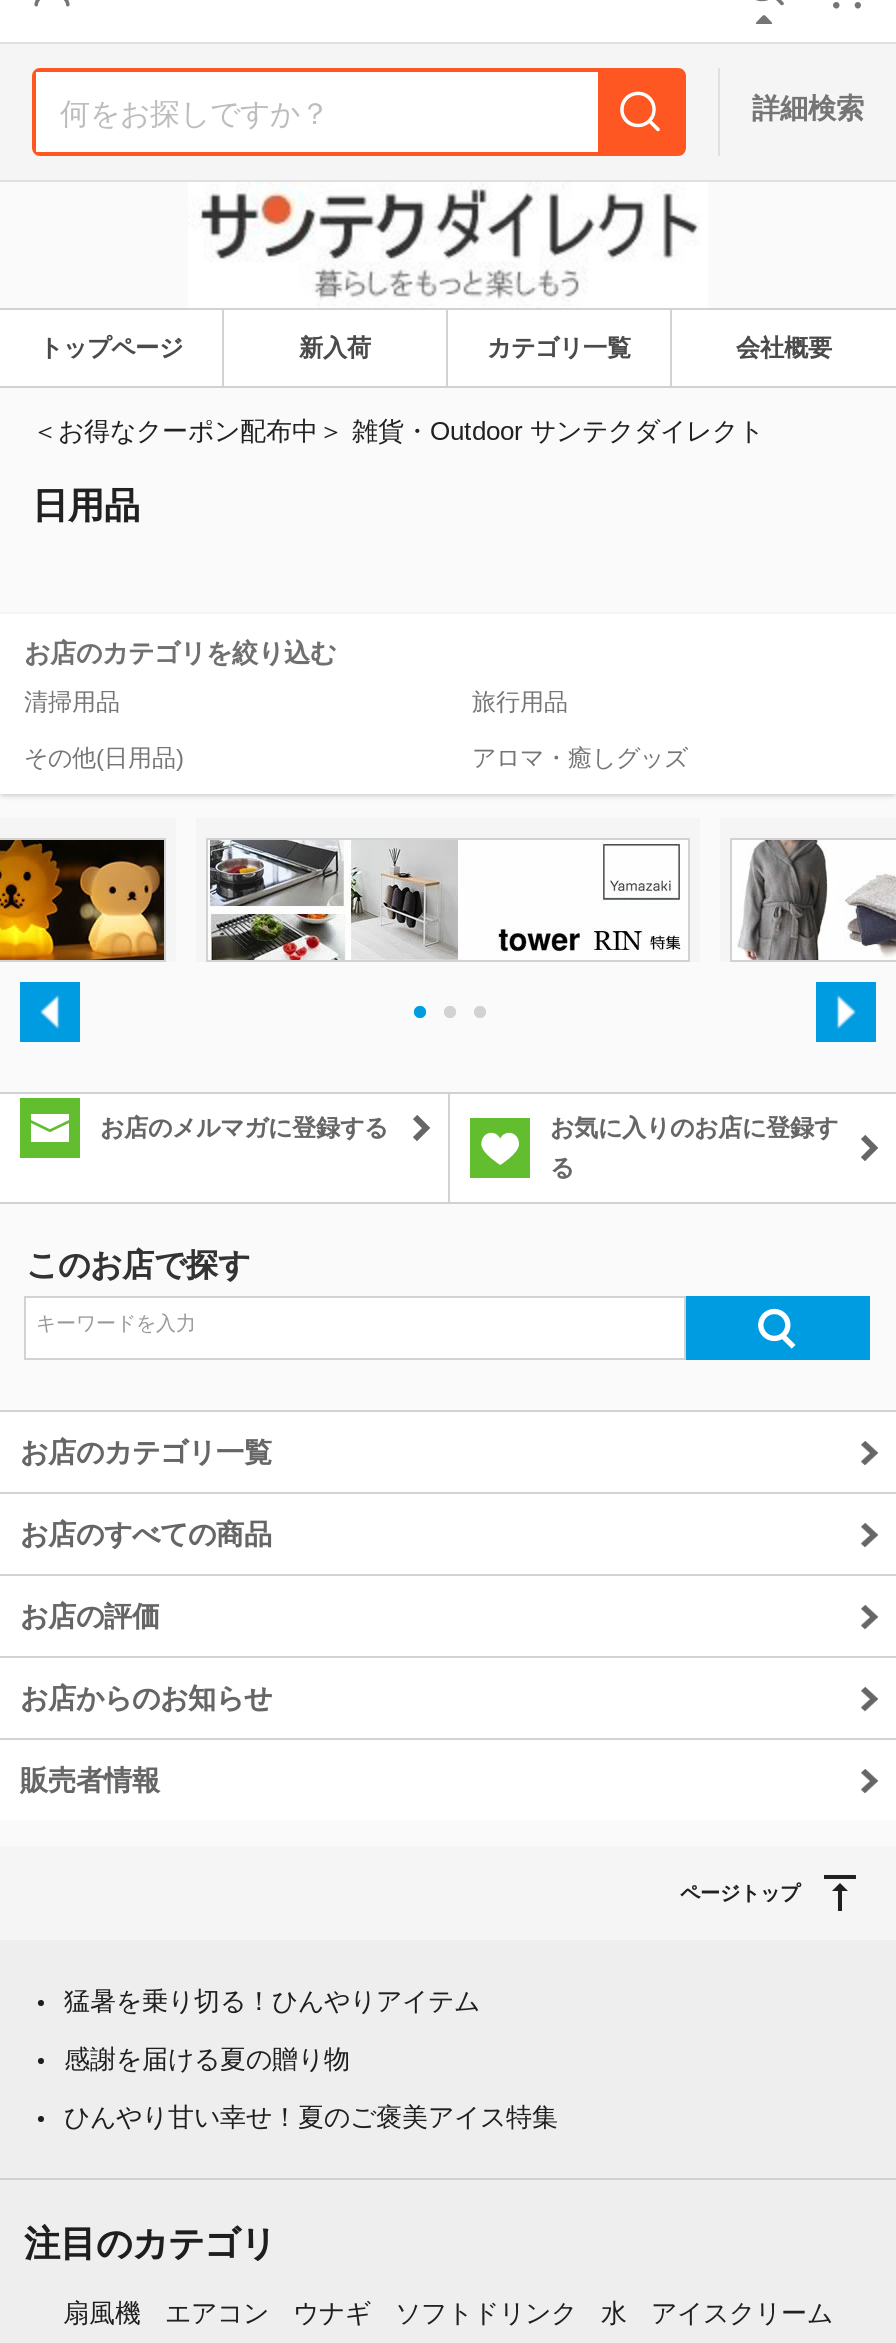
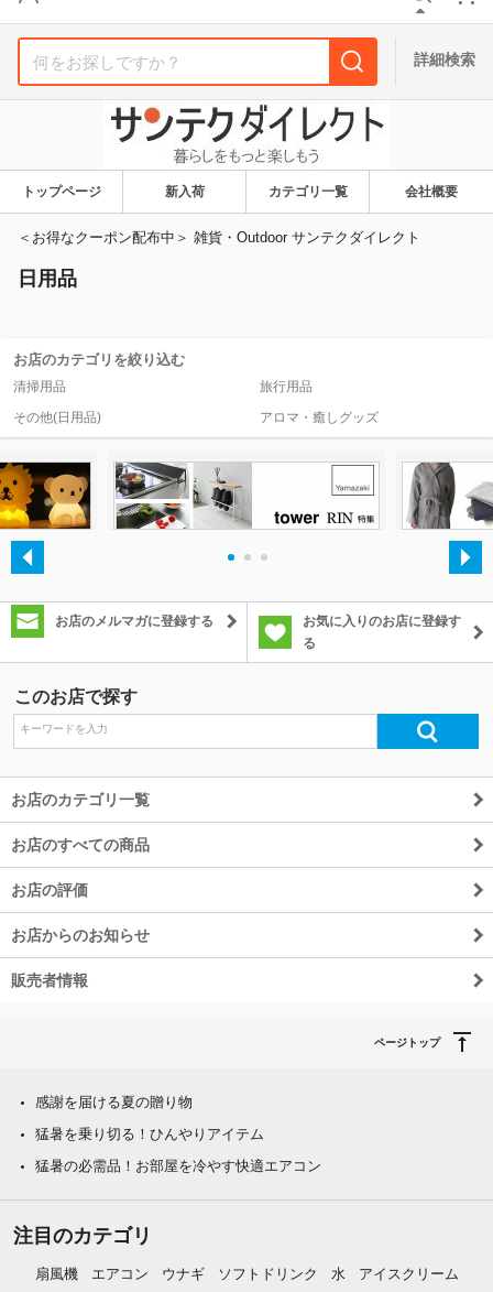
moved down: 猛暑を乗り切る！ひんやりアイテム

moved up: 感謝を届ける夏の贈り物

- ひんやり甘い幸せ！夏のご褒美アイス特集
+ 猛暑の必需品！お部屋を冷やす快適エアコン
